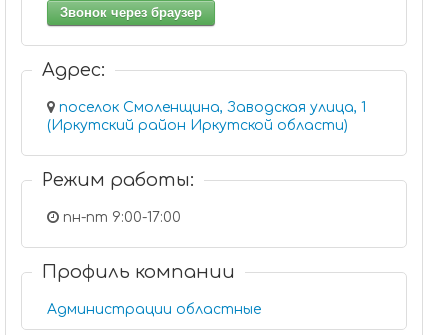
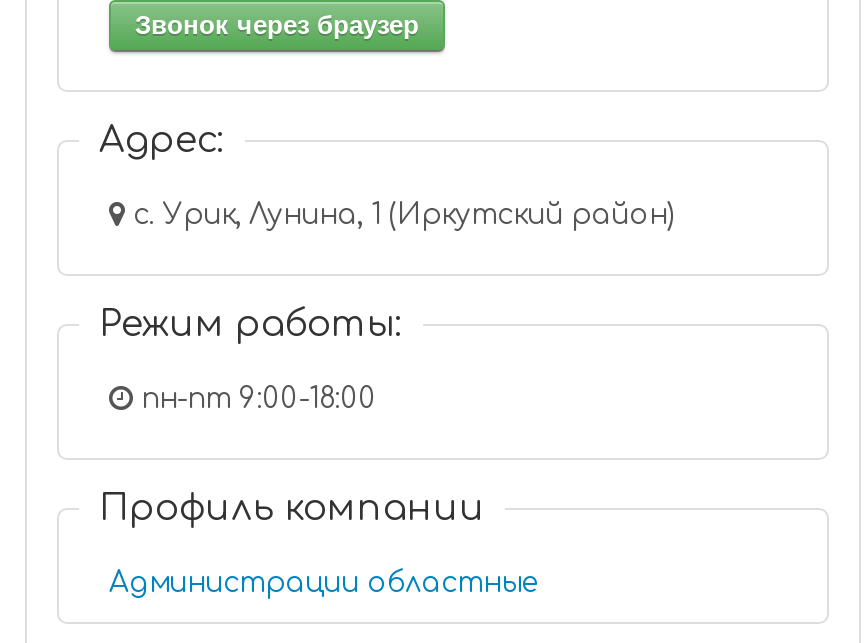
- поселок Смоленщина, Заводская улица, 1
- (Иркутский район Иркутской области)
+ с. Урик, Лунина, 1 (Иркутский район)

- пн-пт 9:00-17:00
+ пн-пт 9:00-18:00
